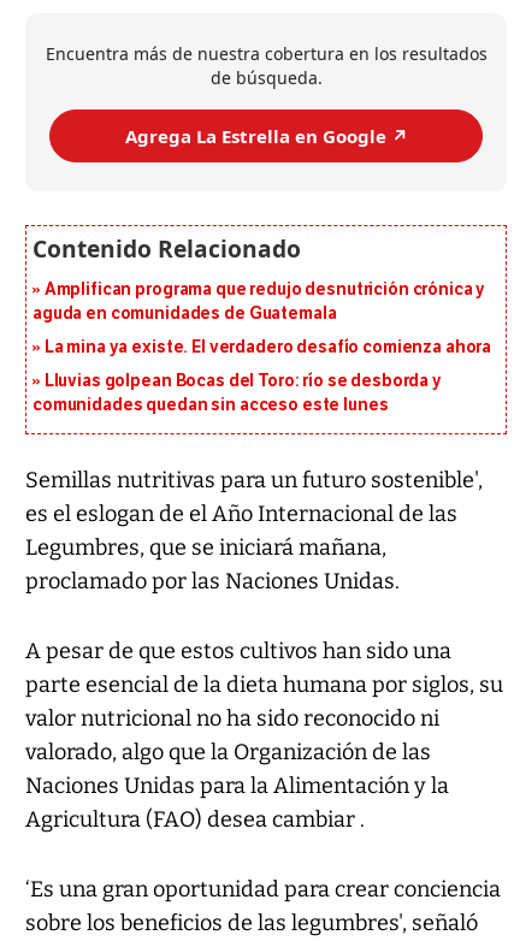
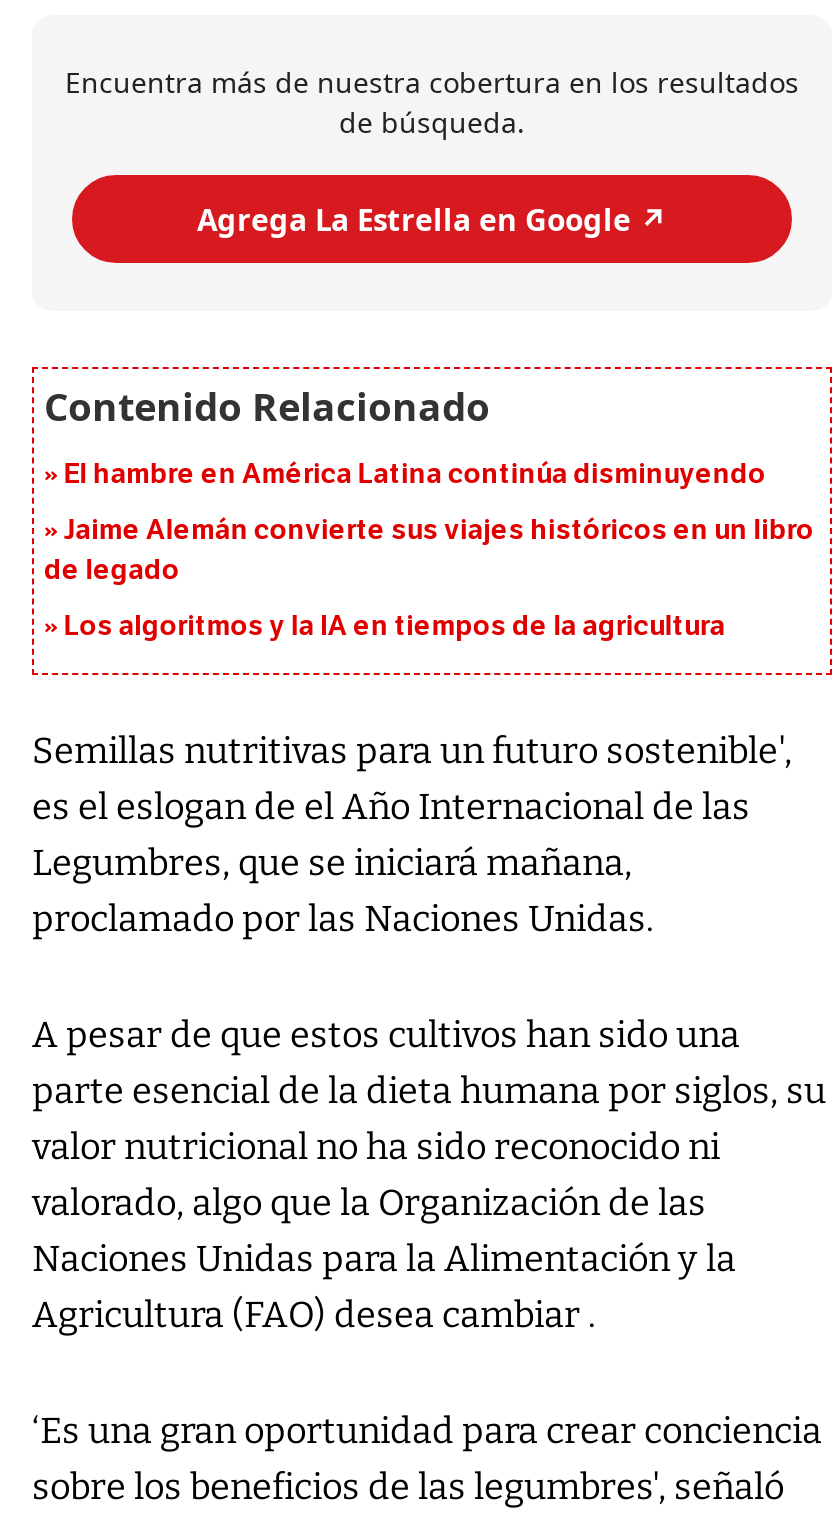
- Amplifican programa que redujo desnutrición crónica y
- aguda en comunidades de Guatemala
+ El hambre en América Latina continúa disminuyendo

- La mina ya existe. El verdadero desafío comienza ahora
+ Jaime Alemán convierte sus viajes históricos en un libro
+ de legado

- Lluvias golpean Bocas del Toro: río se desborda y
- comunidades quedan sin acceso este lunes
+ Los algoritmos y la IA en tiempos de la agricultura
